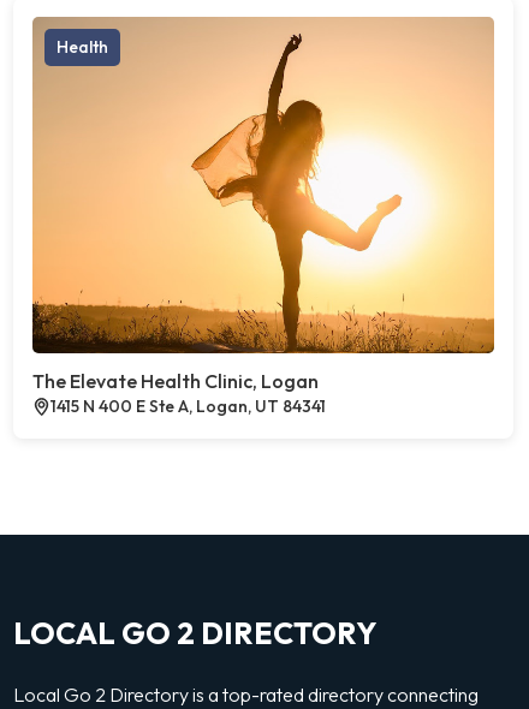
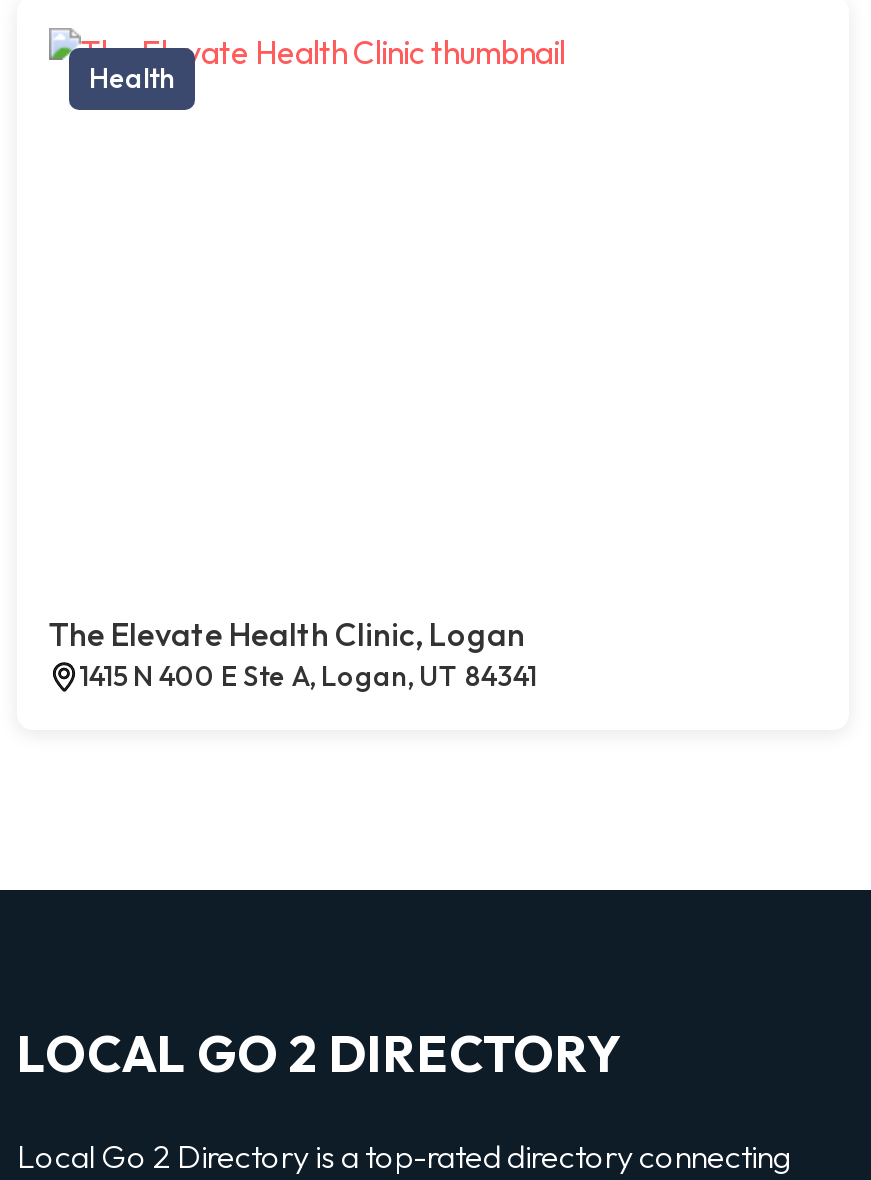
- [image]
